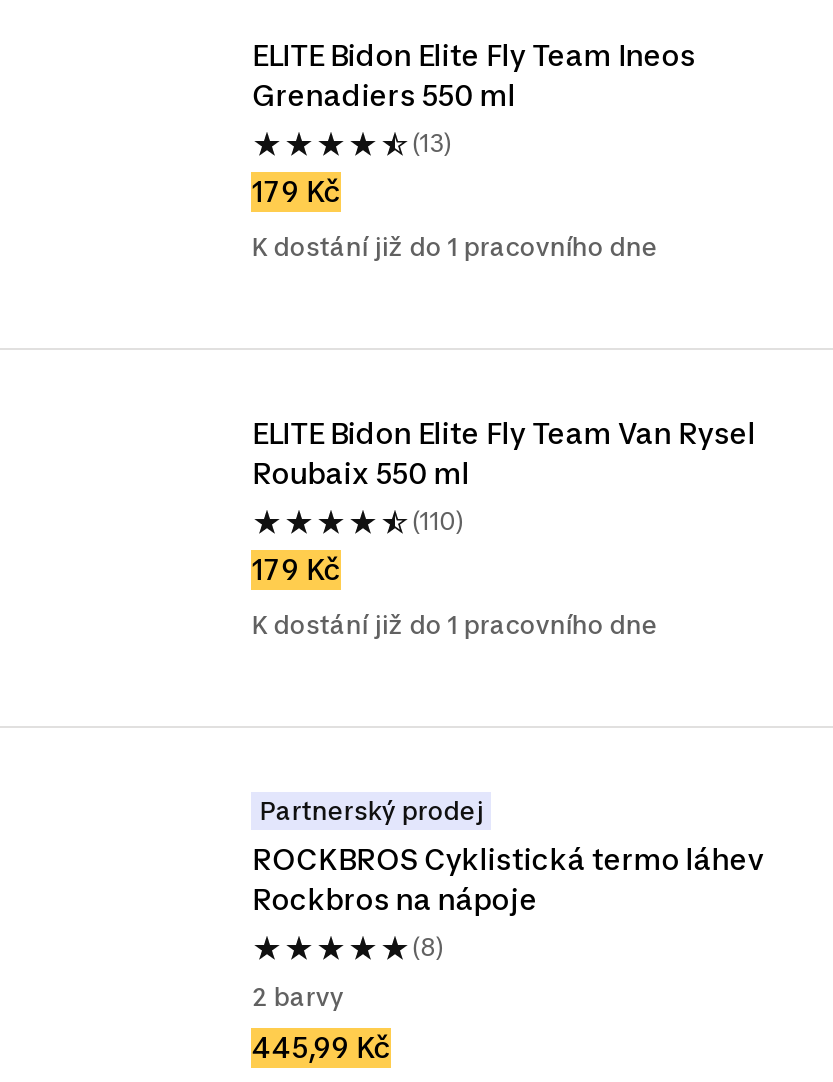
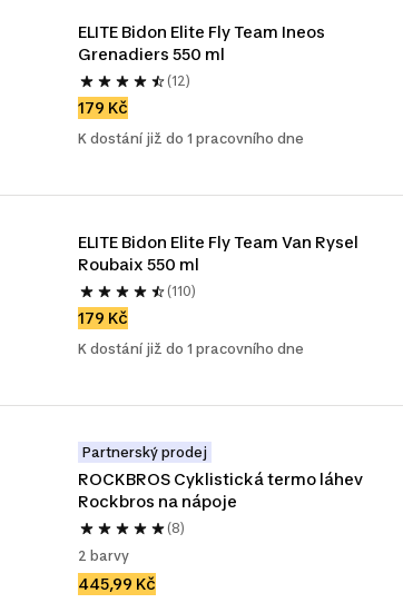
- (13)
+ (12)
